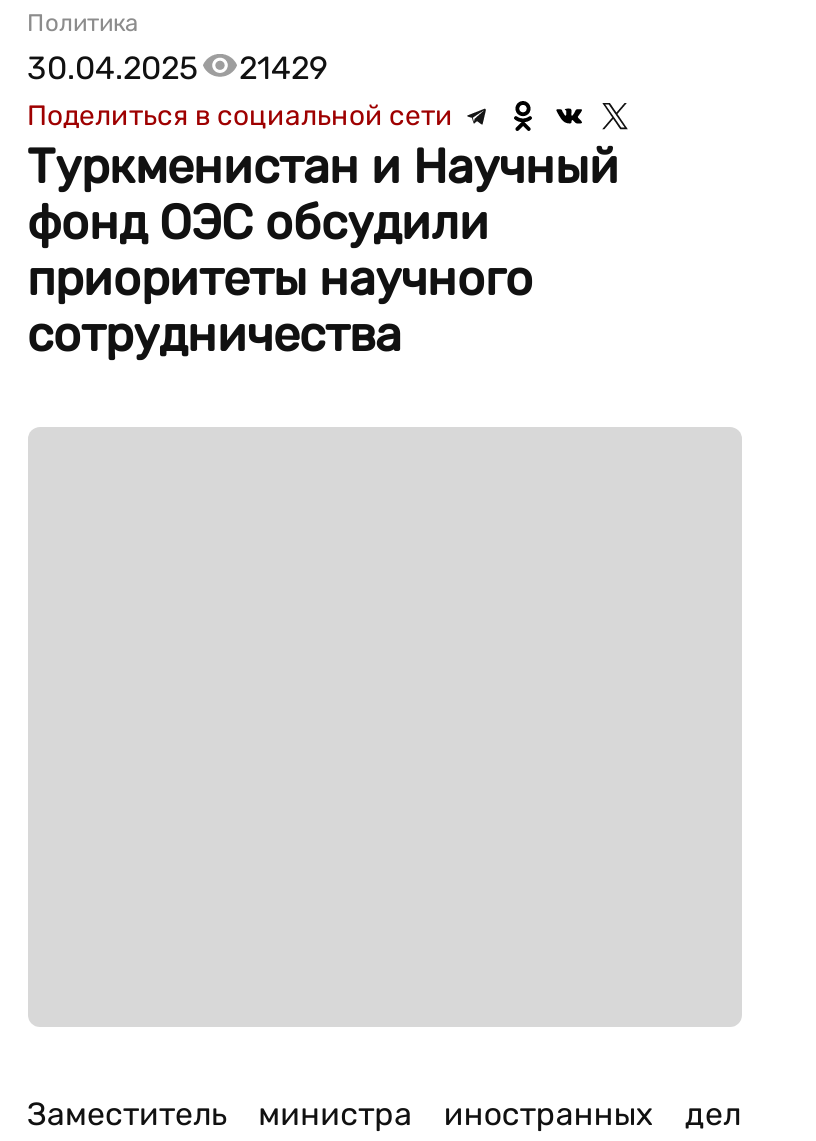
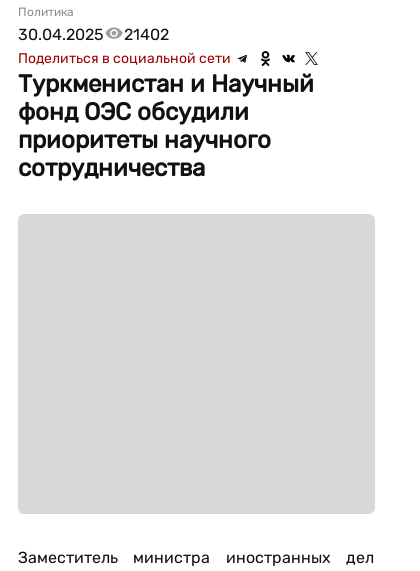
- 30.04.2025 21429
+ 30.04.2025 21402
